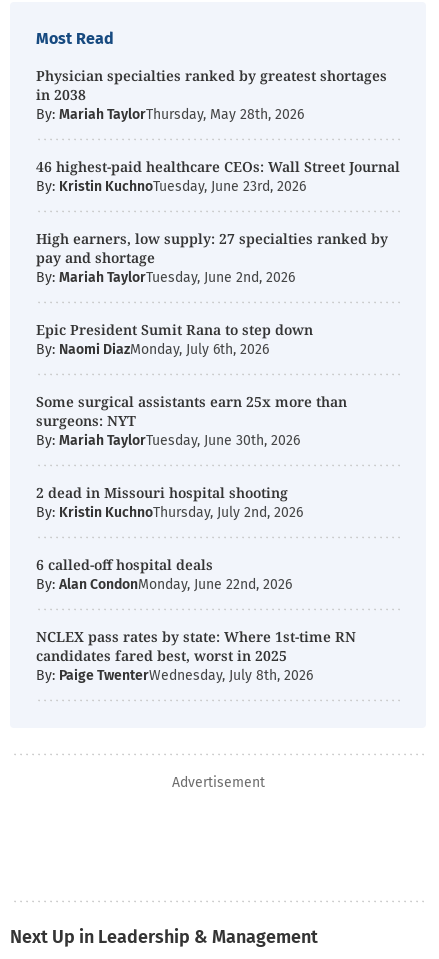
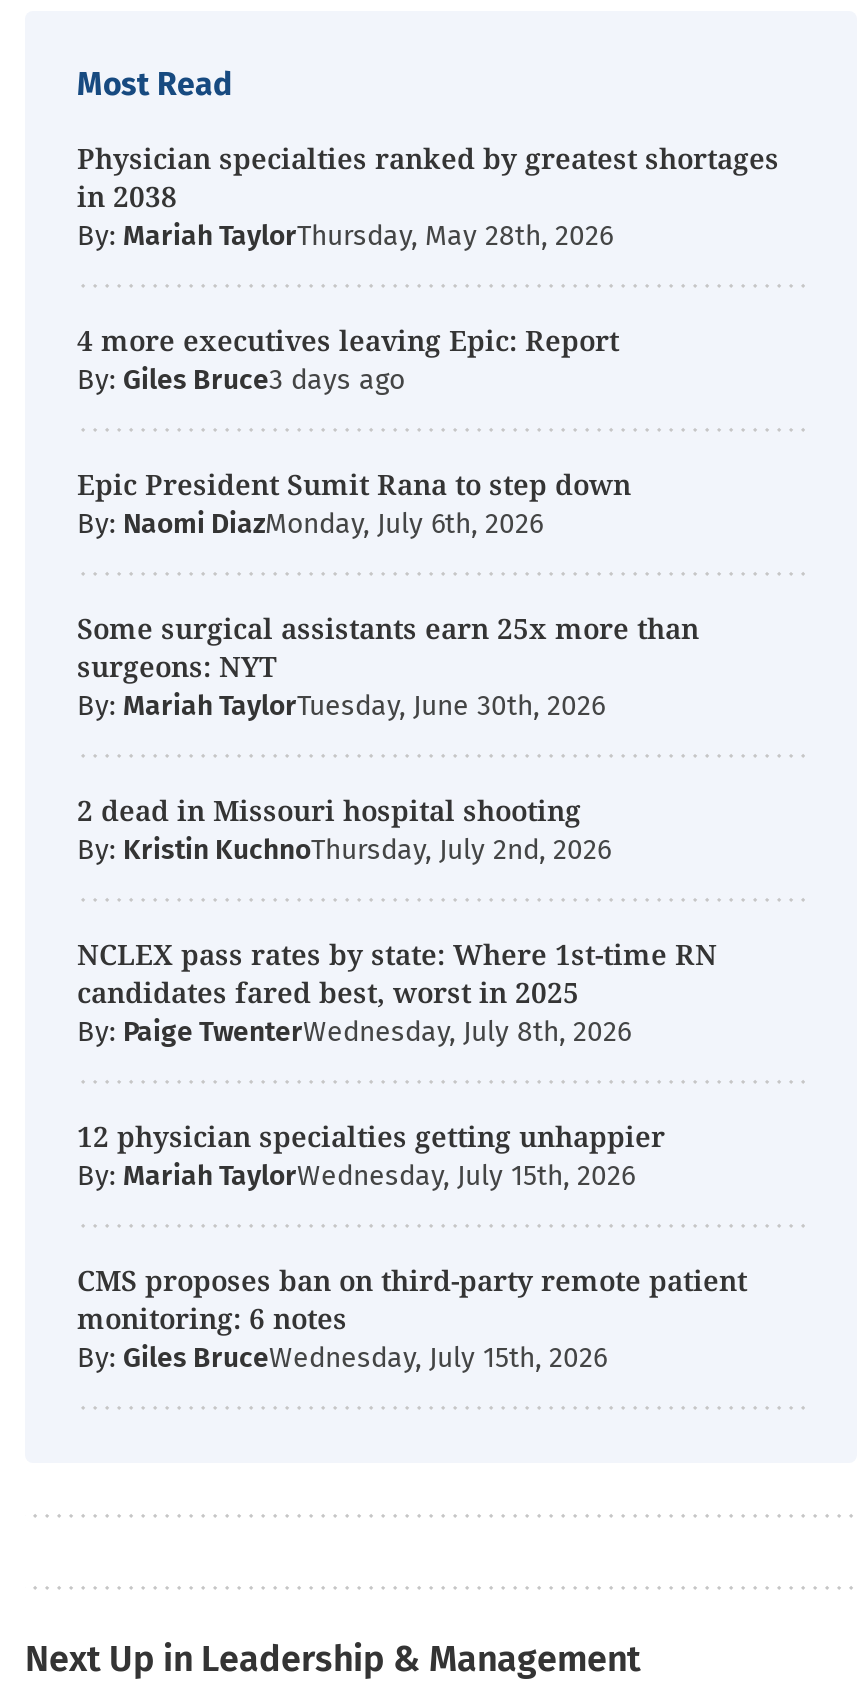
- 46 highest-paid healthcare CEOs: Wall Street Journal
- By: Kristin KuchnoTuesday, June 23rd, 2026
- High earners, low supply: 27 specialties ranked by
- pay and shortage
- By: Mariah TaylorTuesday, June 2nd, 2026
+ 4 more executives leaving Epic: Report
+ By: Giles Bruce

- 6 called-off hospital deals
- By: Alan CondonMonday, June 22nd, 2026

moved up: NCLEX pass rates by state: Where 1st-time RN | candidates fared best, worst in 2025 | By: Paige TwenterWednesday, July 8th, 2026

- Advertisement
+ 12 physician specialties getting unhappier
+ By: Mariah TaylorWednesday, July 15th, 2026
+ CMS proposes ban on third-party remote patient
+ monitoring: 6 notes
+ By: Giles BruceWednesday, July 15th, 2026
